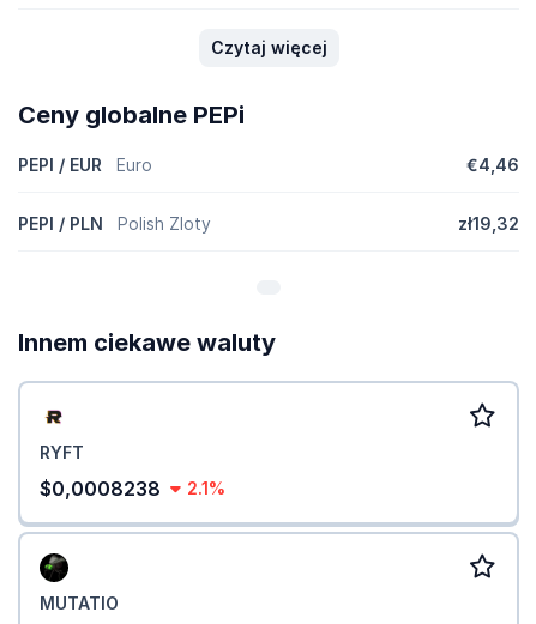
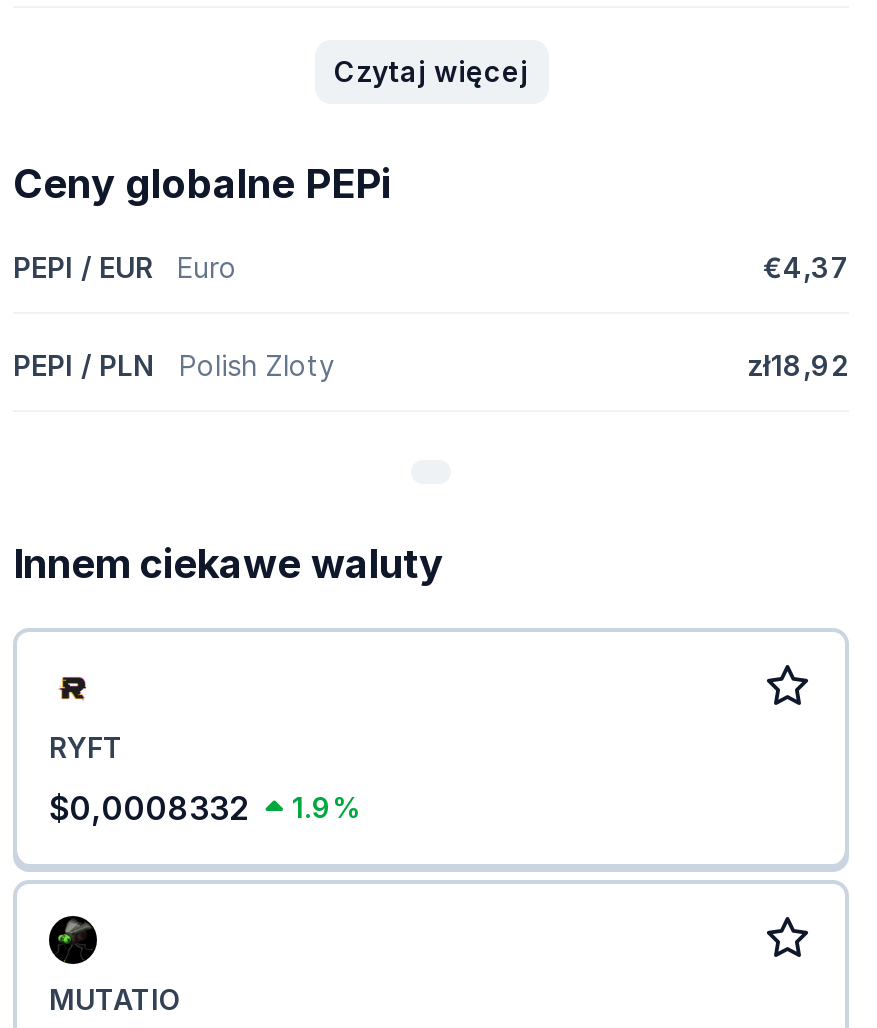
- €4,46
+ €4,37

- zł19,32
+ zł18,92

- $0,0008238
+ $0,0008332

- 2.1%
+ 1.9%
